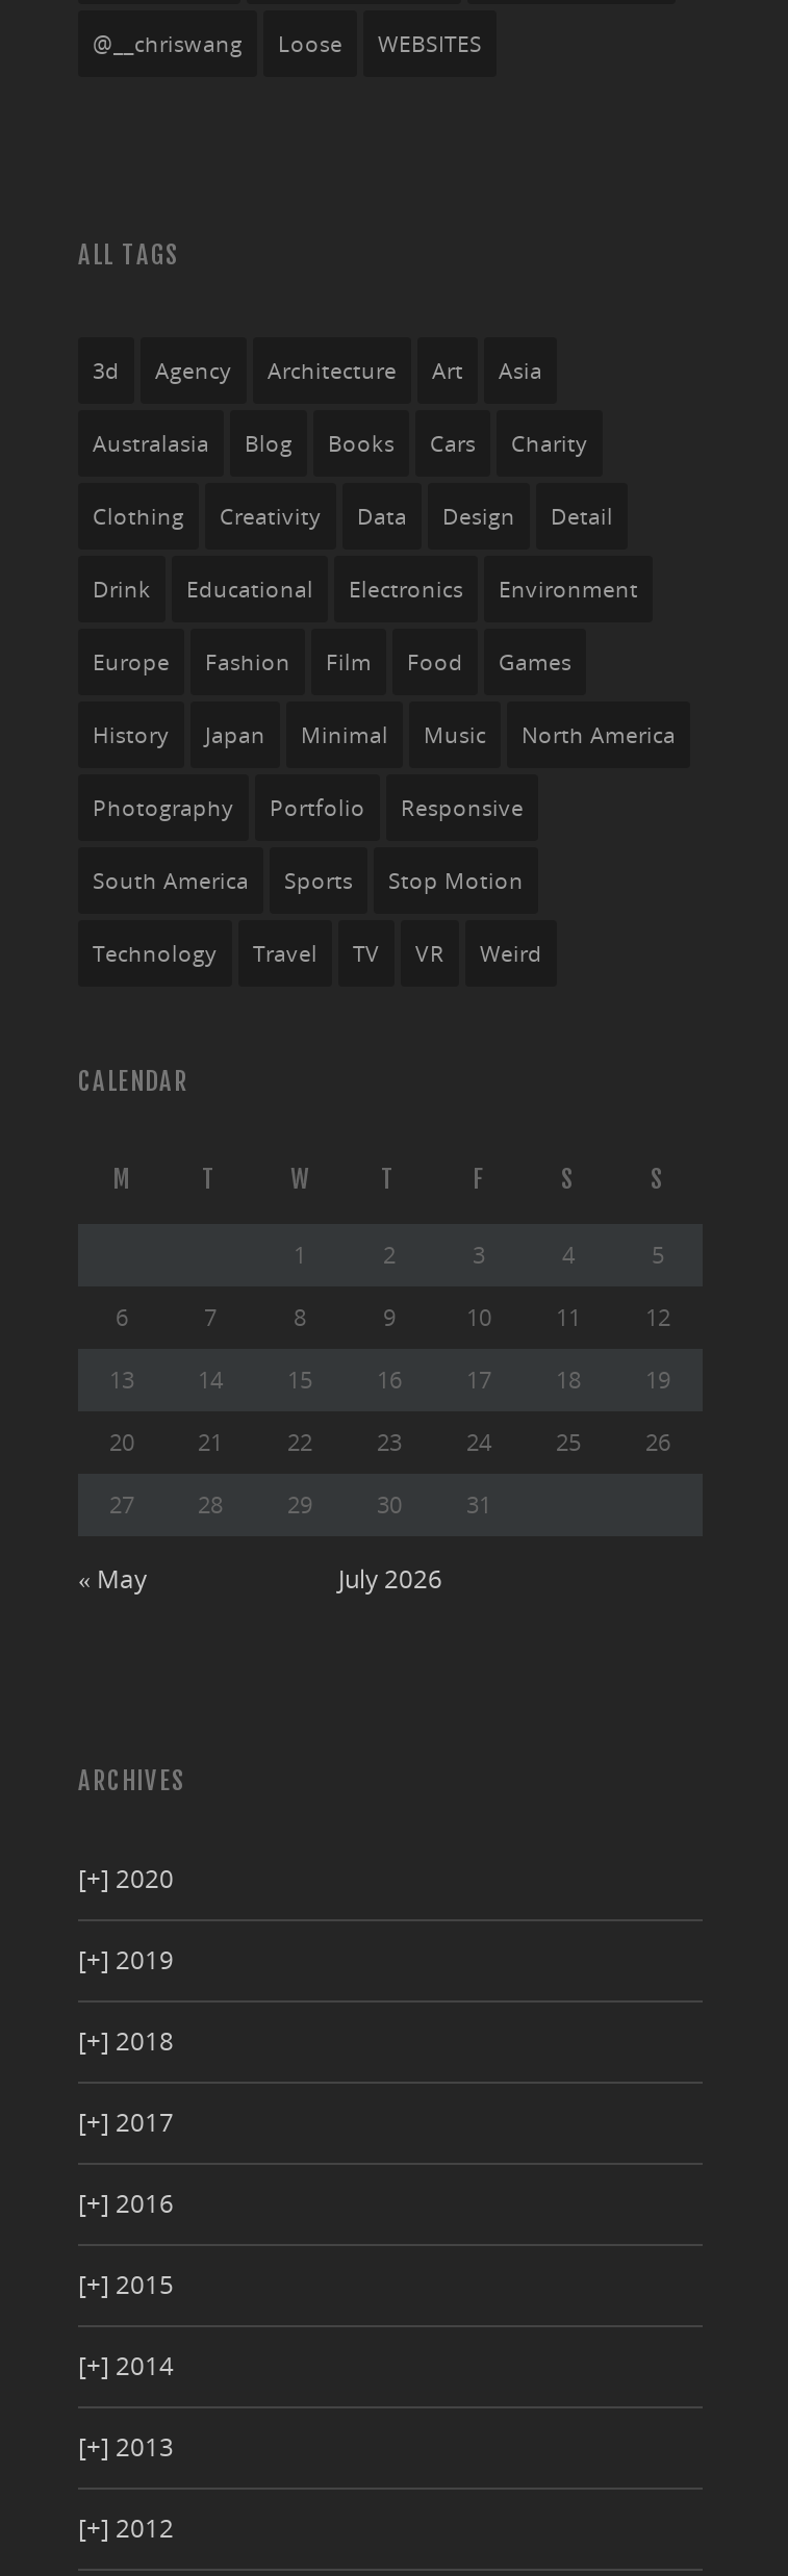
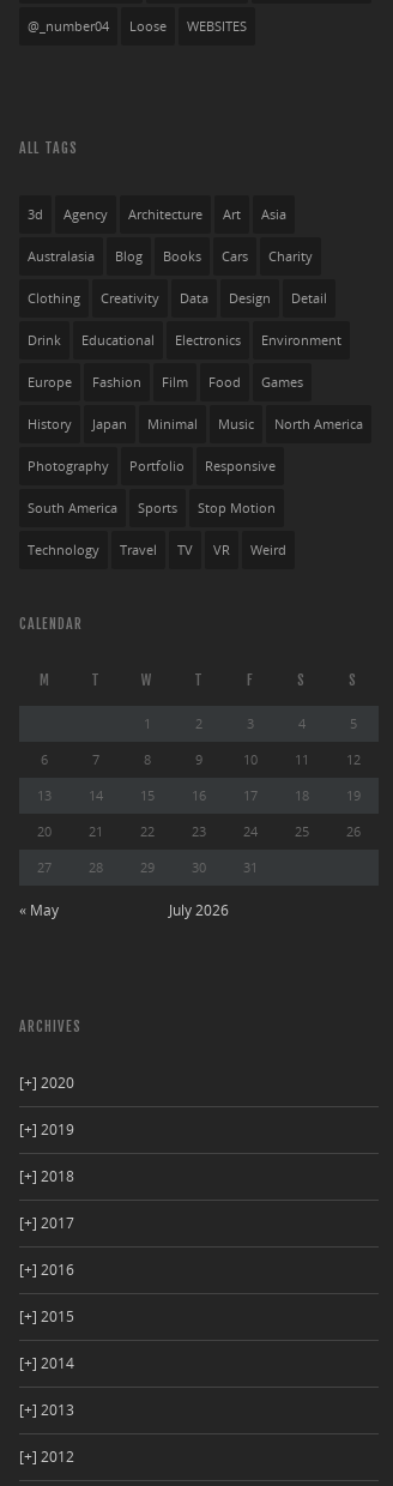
- @__chriswang
+ @_number04
